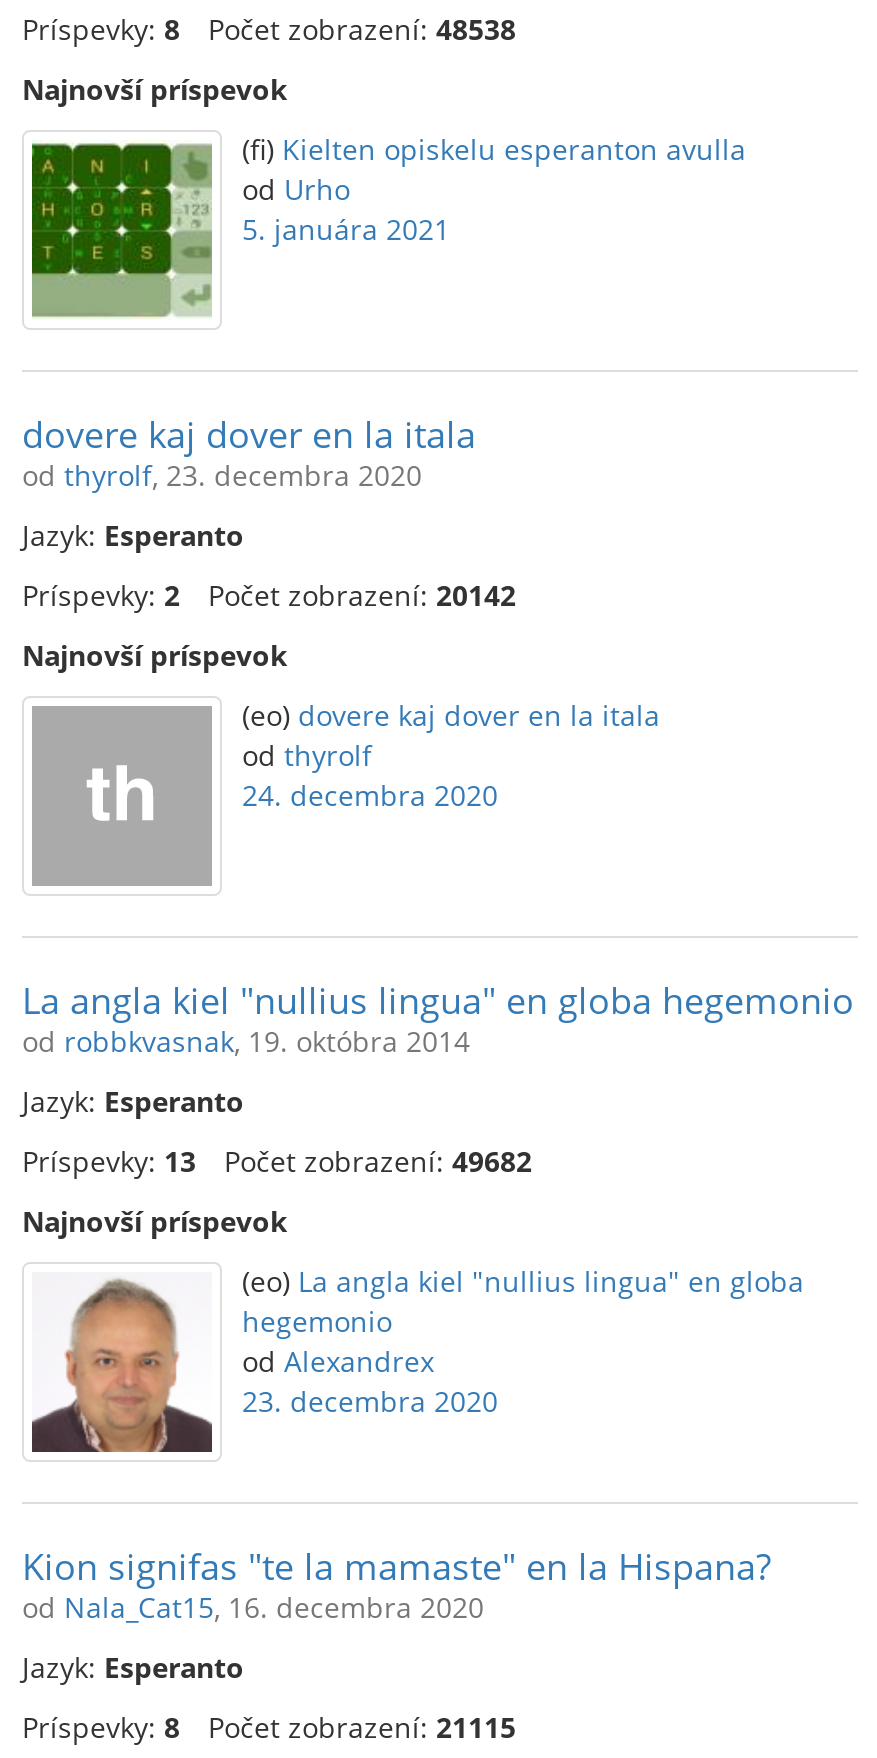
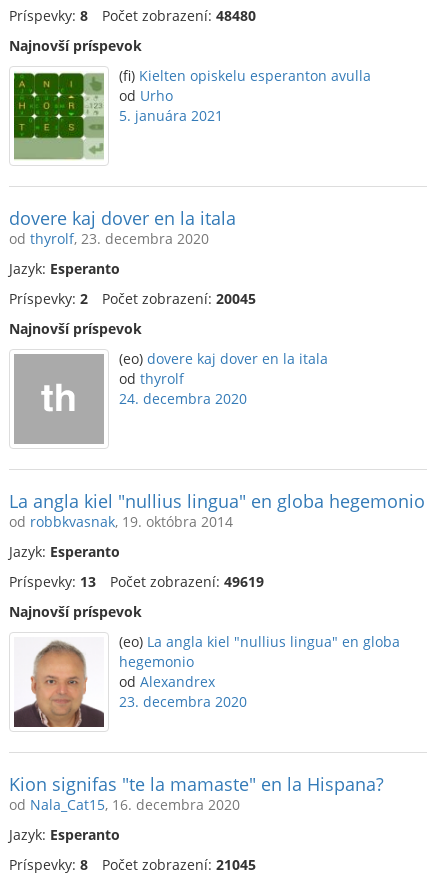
- Počet zobrazení: 48538
+ Počet zobrazení: 48480

- Počet zobrazení: 20142
+ Počet zobrazení: 20045

- Počet zobrazení: 49682
+ Počet zobrazení: 49619

- Počet zobrazení: 21115
+ Počet zobrazení: 21045
